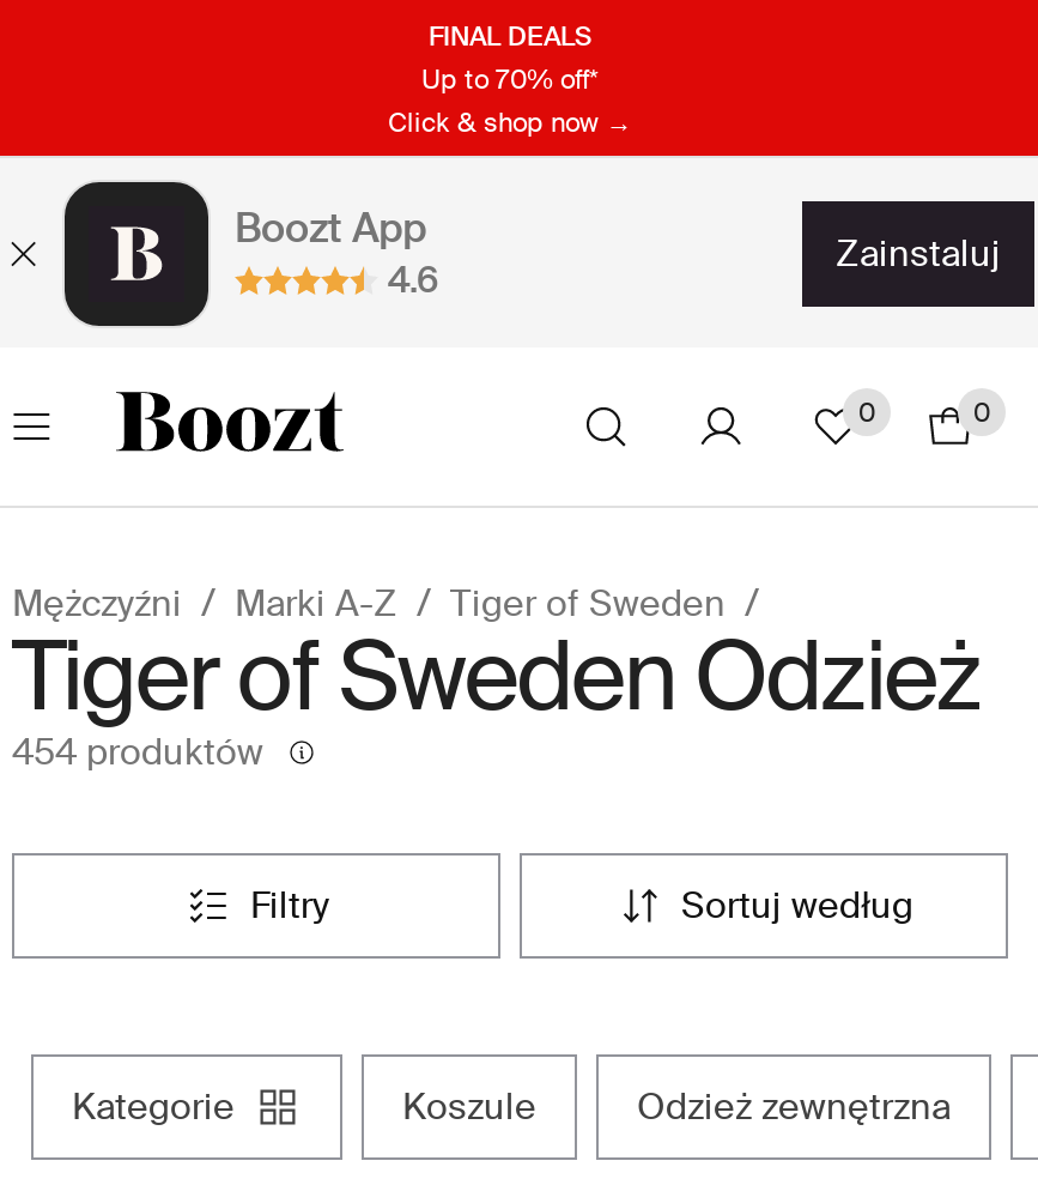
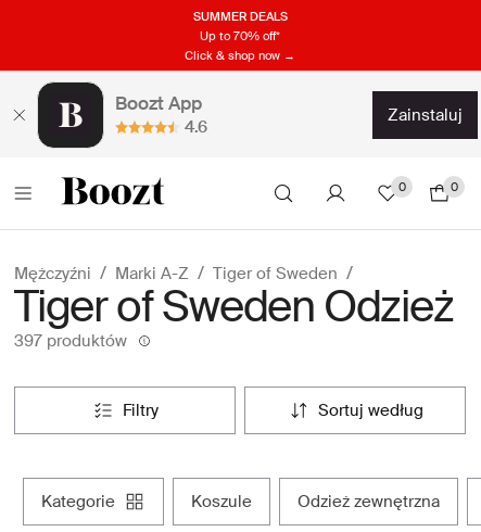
- FINAL DEALS
+ SUMMER DEALS

- 454 produktów
+ 397 produktów
